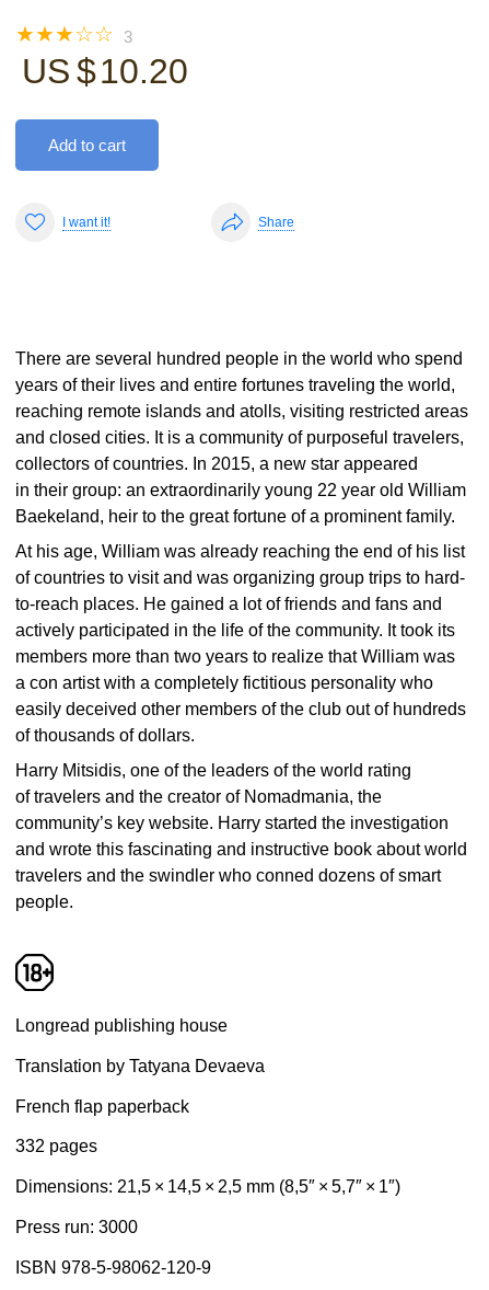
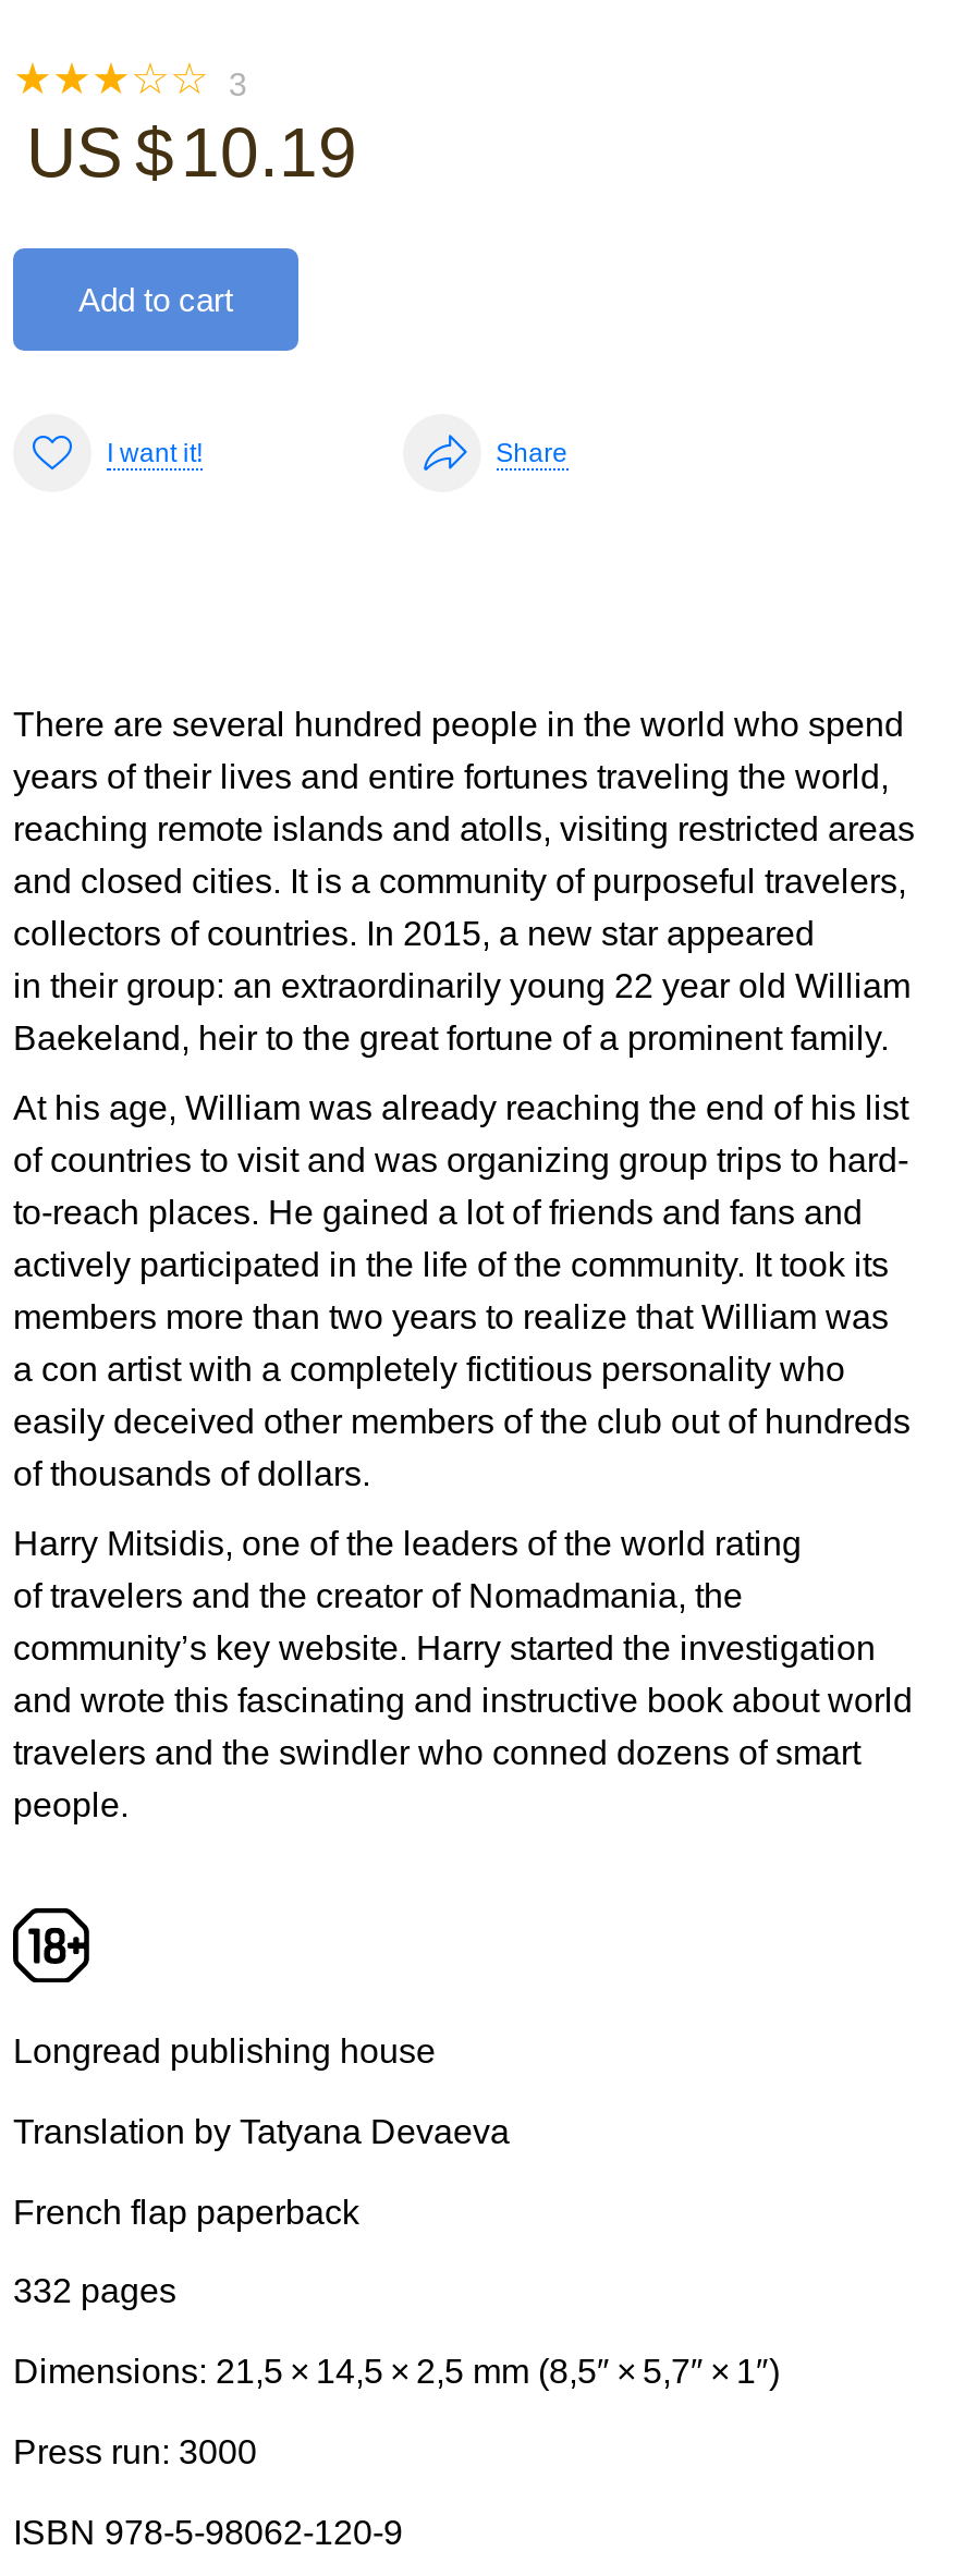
- US $ 10.20
+ US $ 10.19
